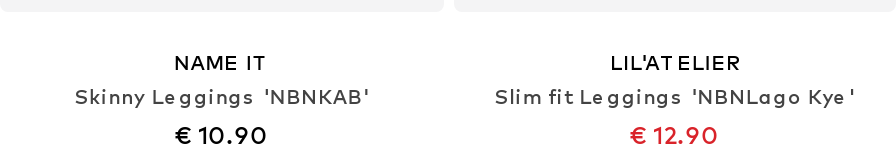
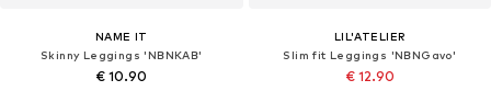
- Slim fit Leggings 'NBNLago Kye'
+ Slim fit Leggings 'NBNGavo'
